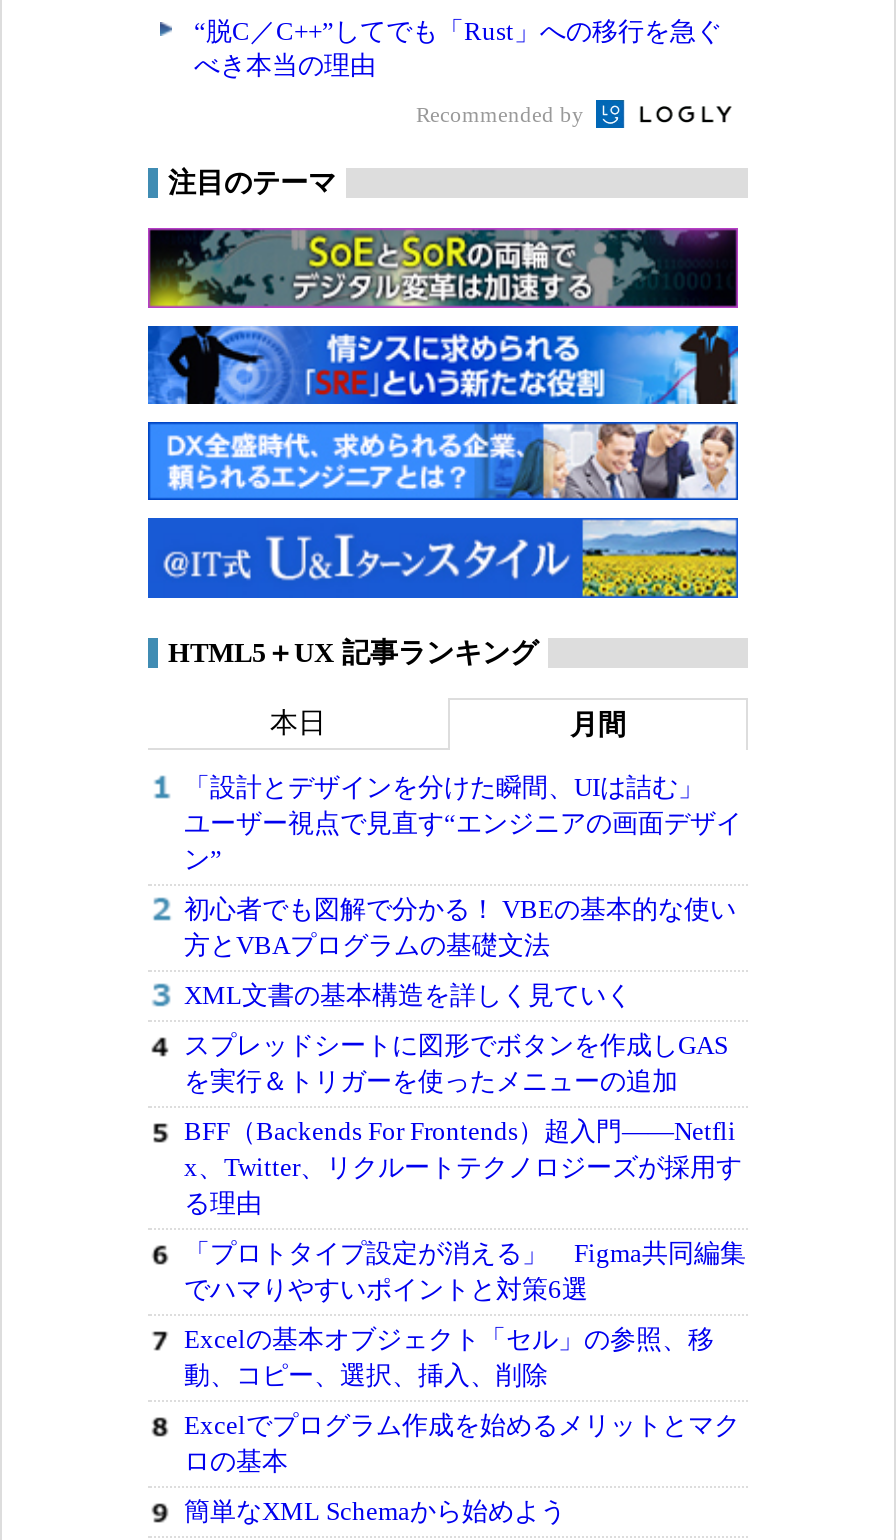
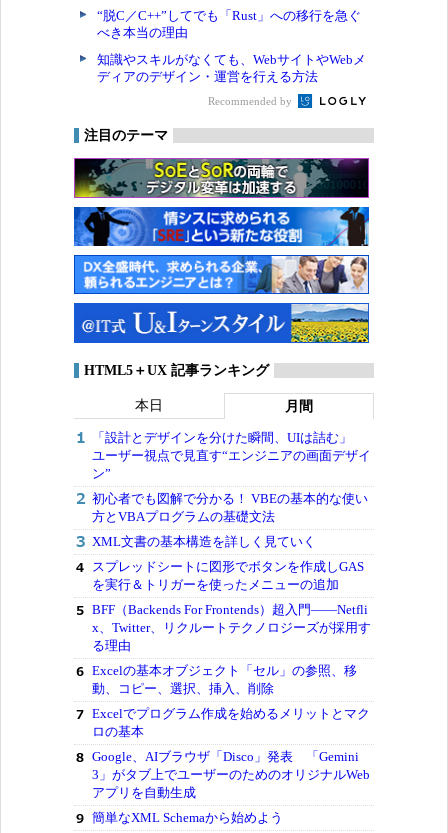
+ 知識やスキルがなくても、WebサイトやWebメ
+ ディアのデザイン・運営を行える方法

- 「プロトタイプ設定が消える」 Figma共同編集
- でハマりやすいポイントと対策6選

+ Google、AIブラウザ「Disco」発表 「Gemini
+ 3」がタブ上でユーザーのためのオリジナルWeb
+ アプリを自動生成
